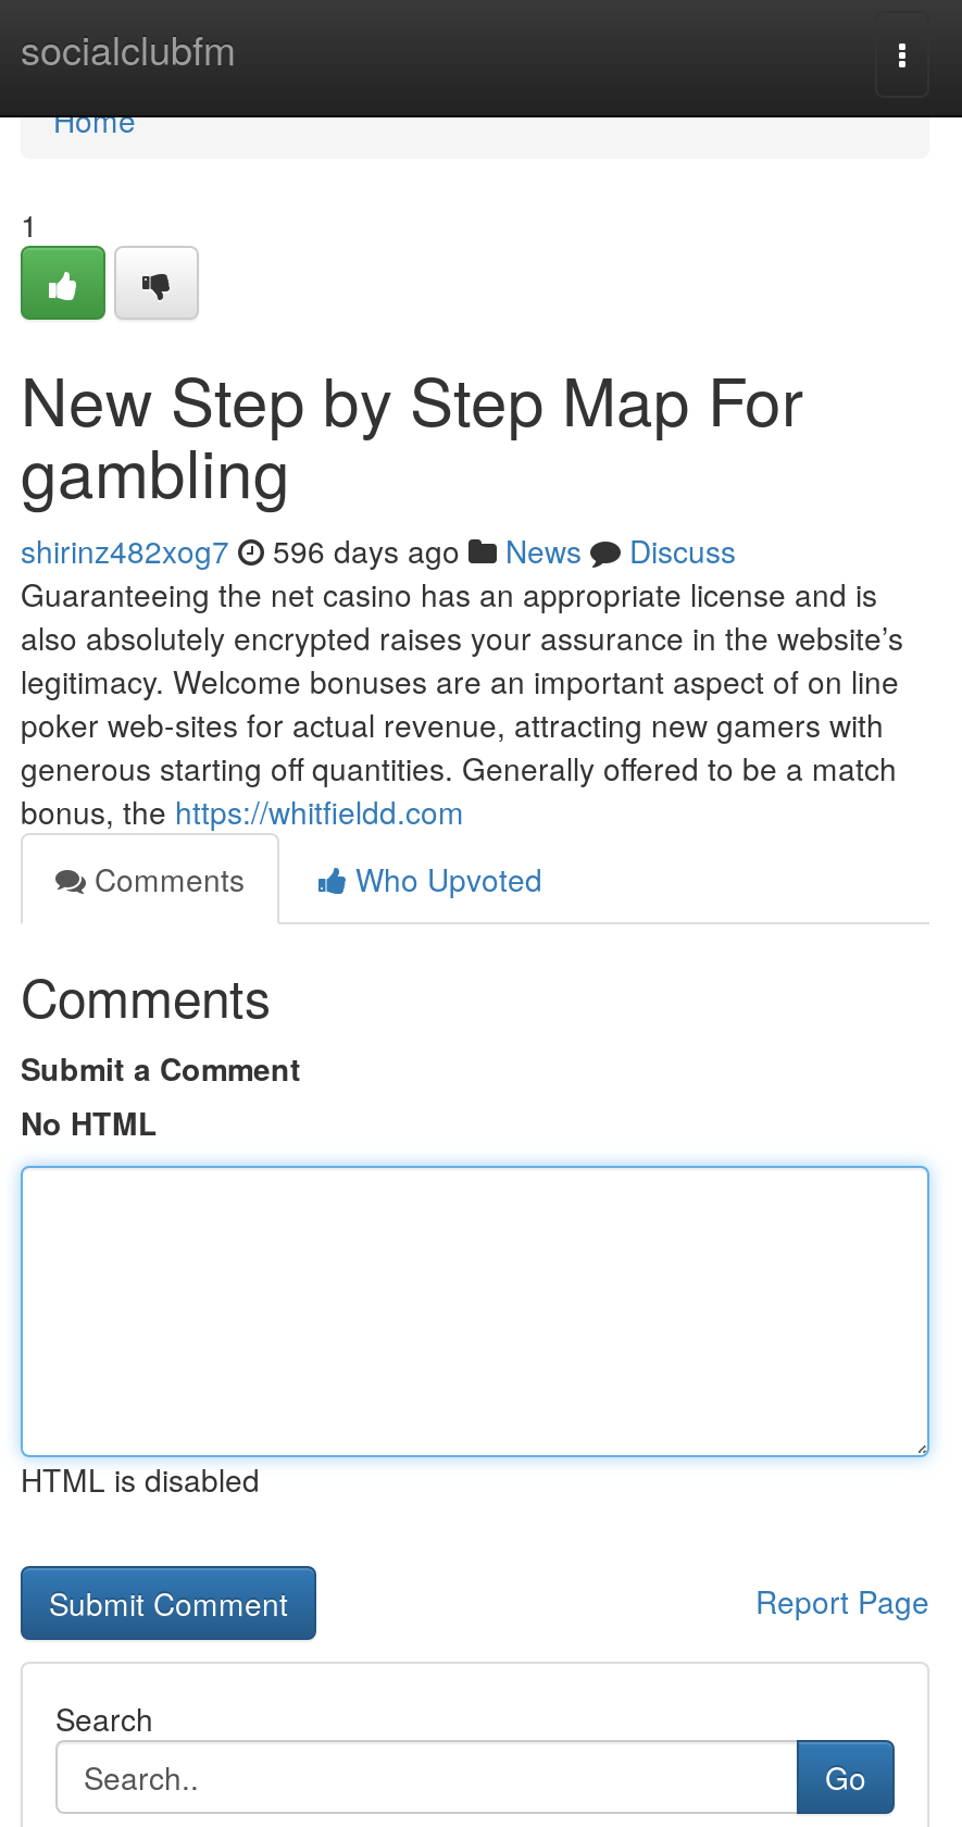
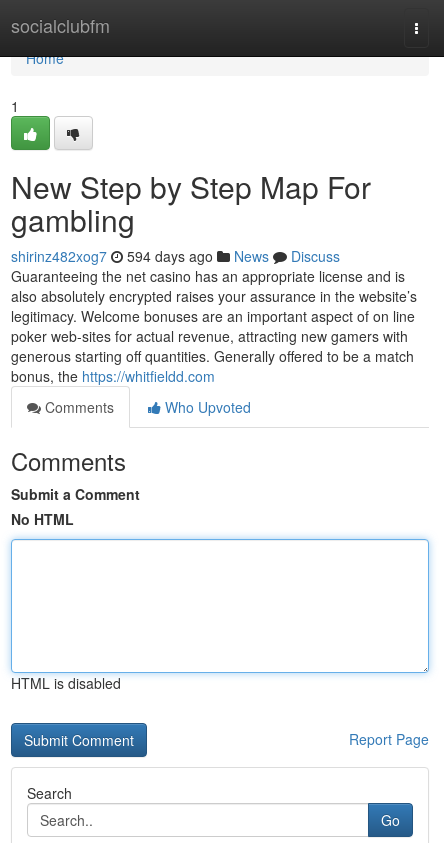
- shirinz482xog7 596 days ago News Discuss
+ shirinz482xog7 594 days ago News Discuss
